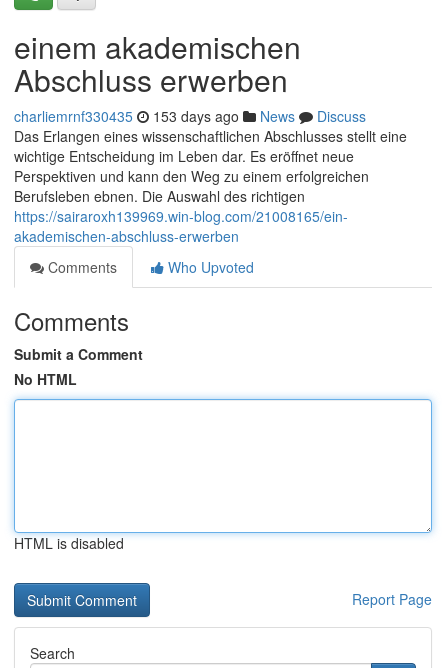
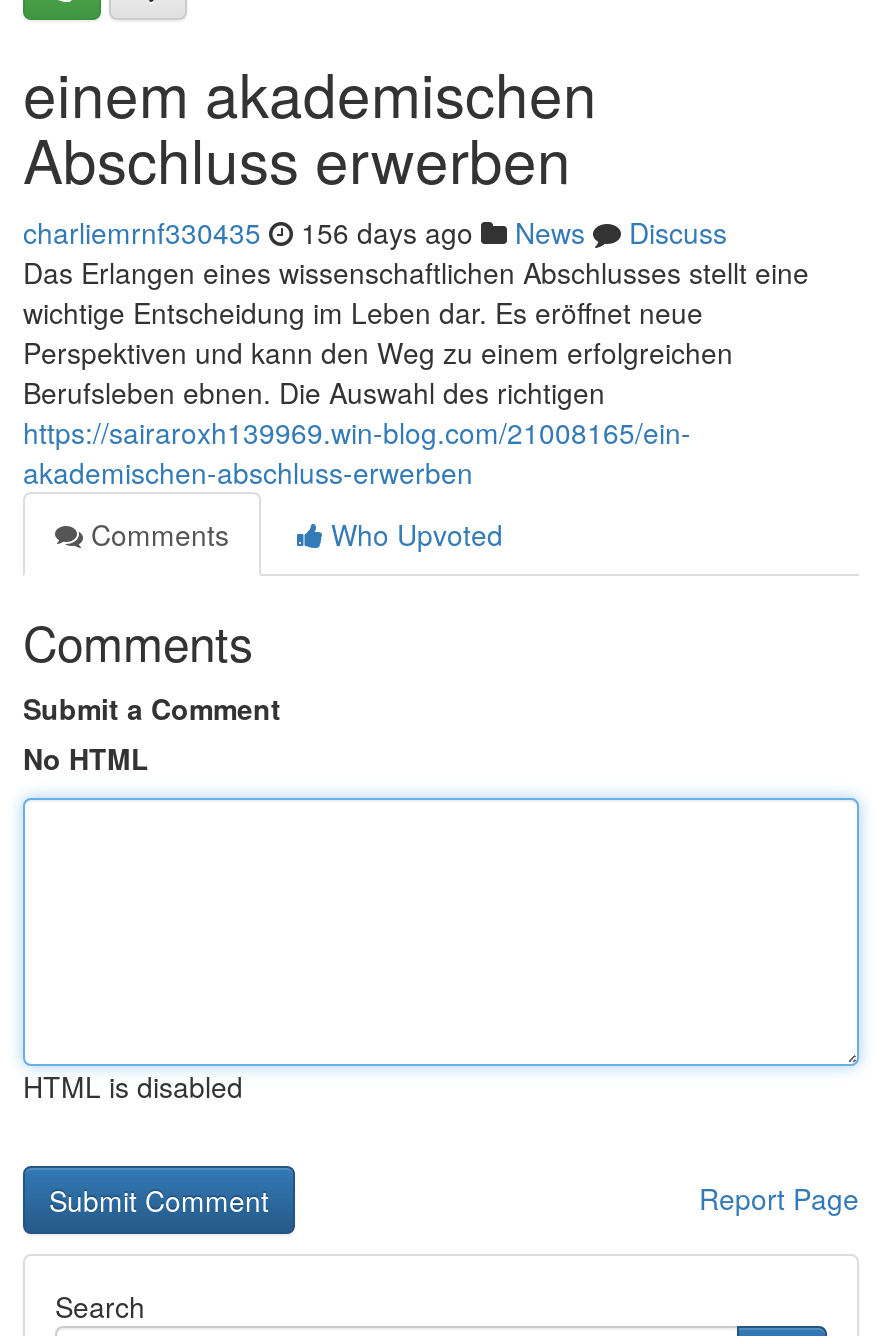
- charliemrnf330435 153 days ago News Discuss
+ charliemrnf330435 156 days ago News Discuss
